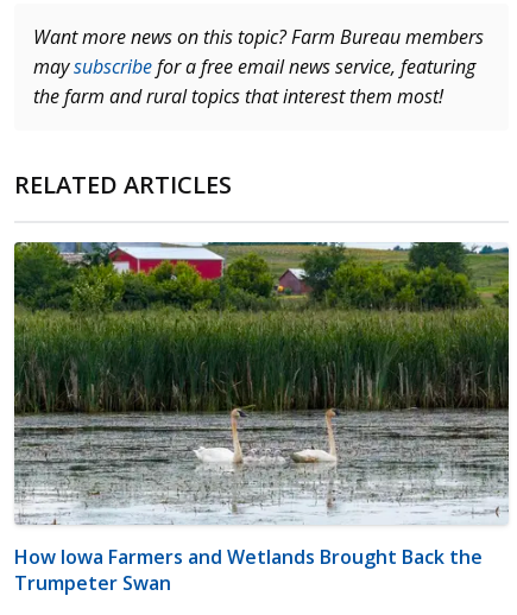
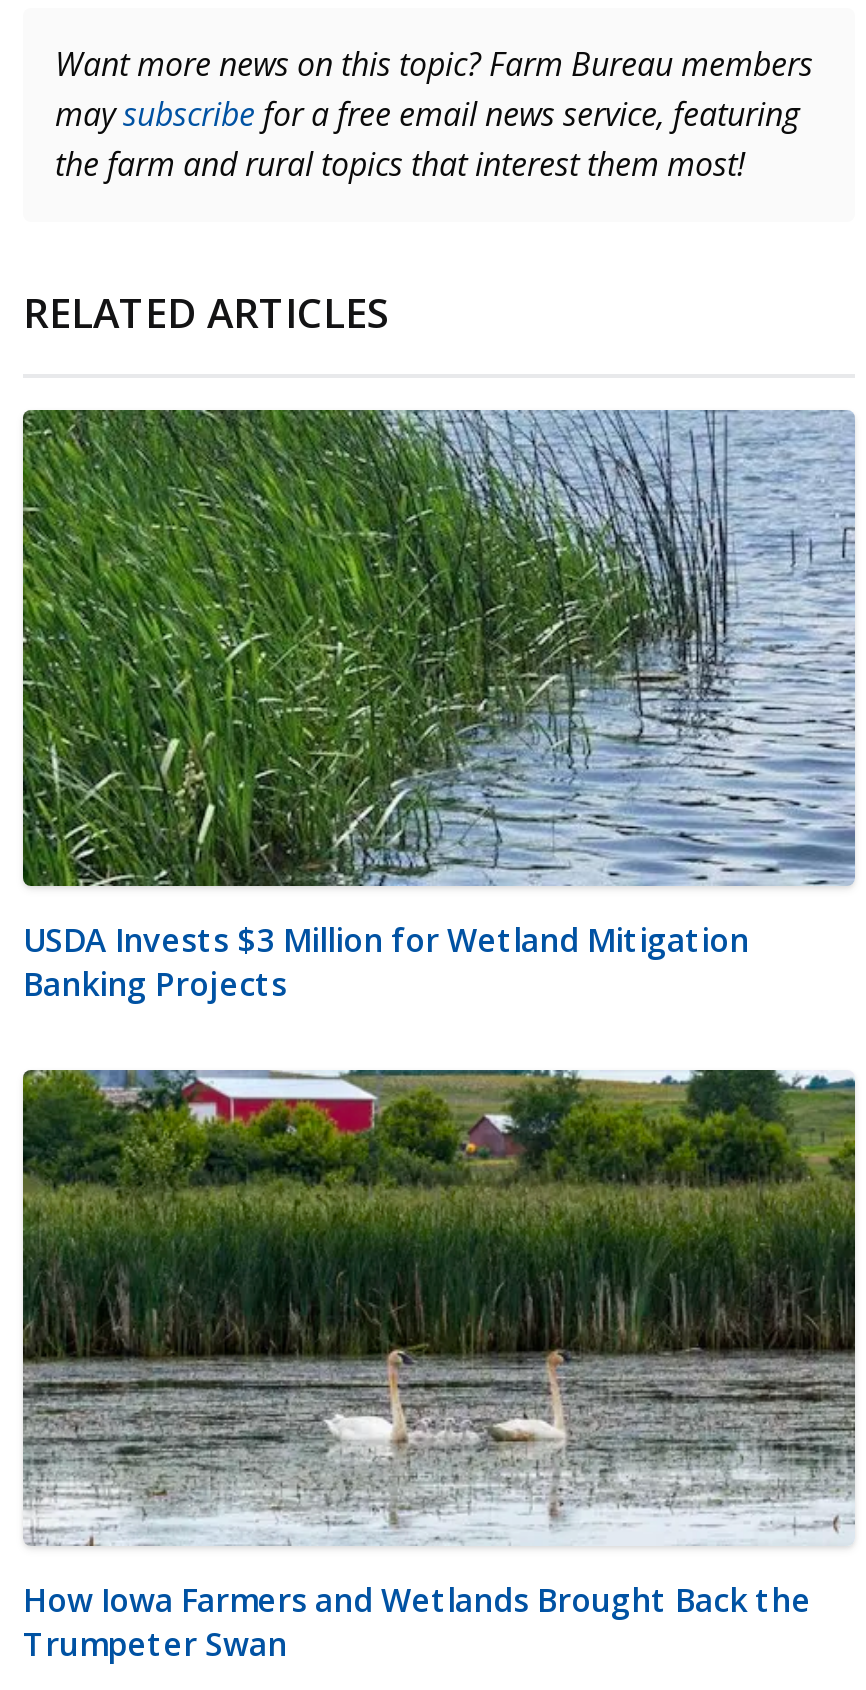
+ [image]
+ USDA Invests $3 Million for Wetland Mitigation
+ Banking Projects
